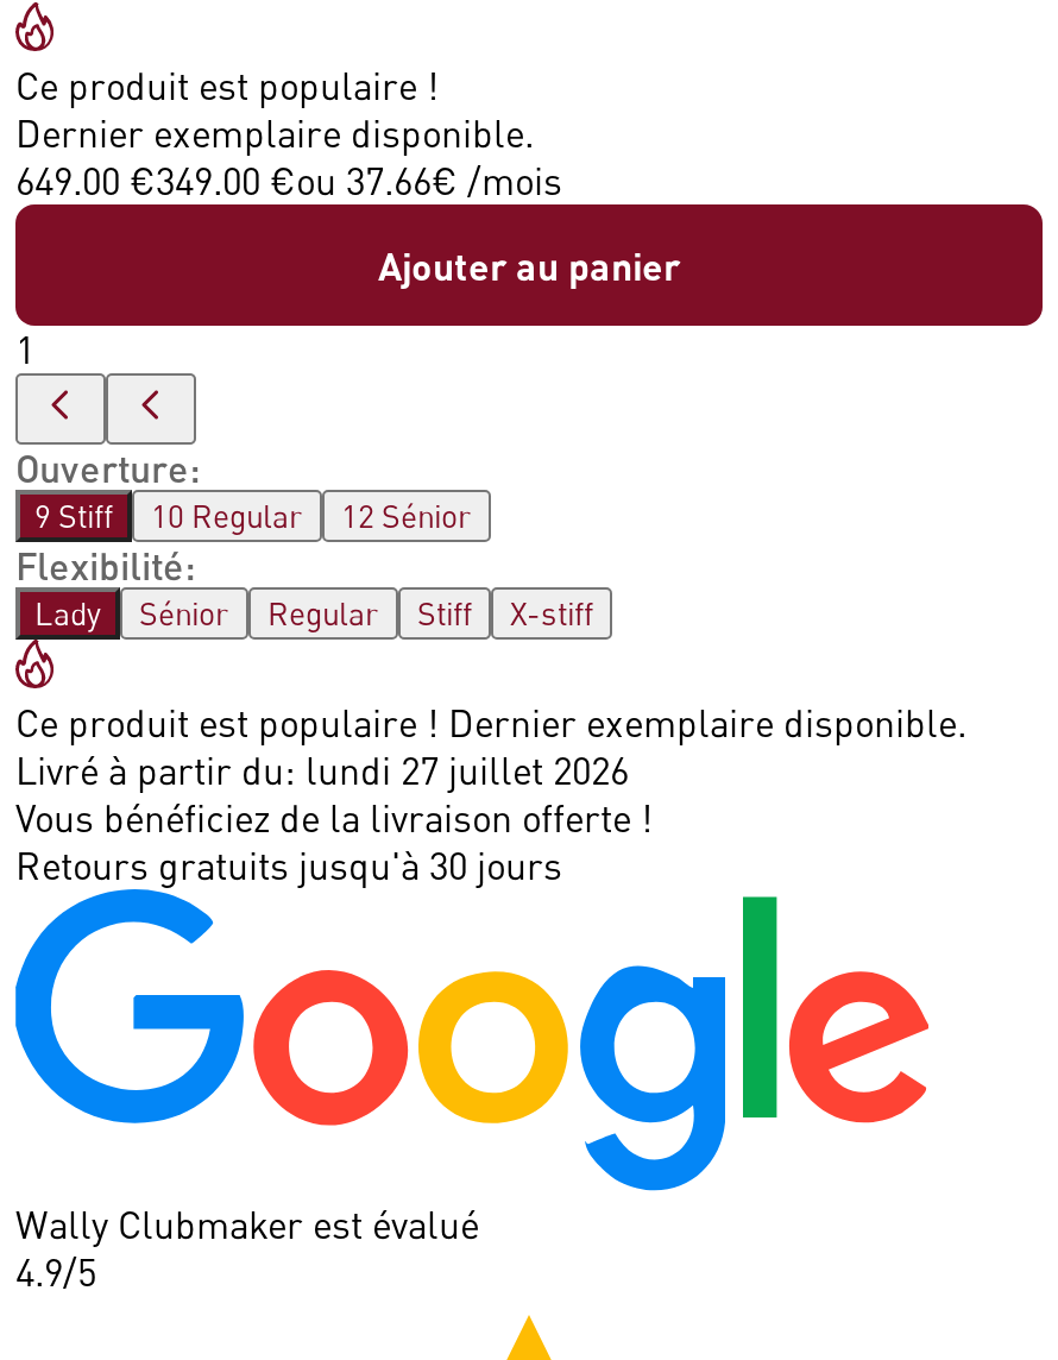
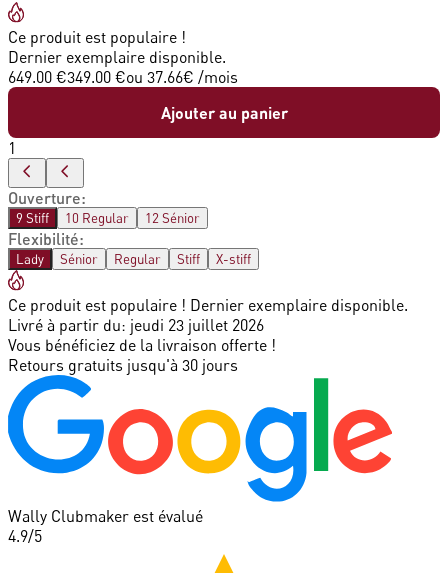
- Livré à partir du: lundi 27 juillet 2026
+ Livré à partir du: jeudi 23 juillet 2026
